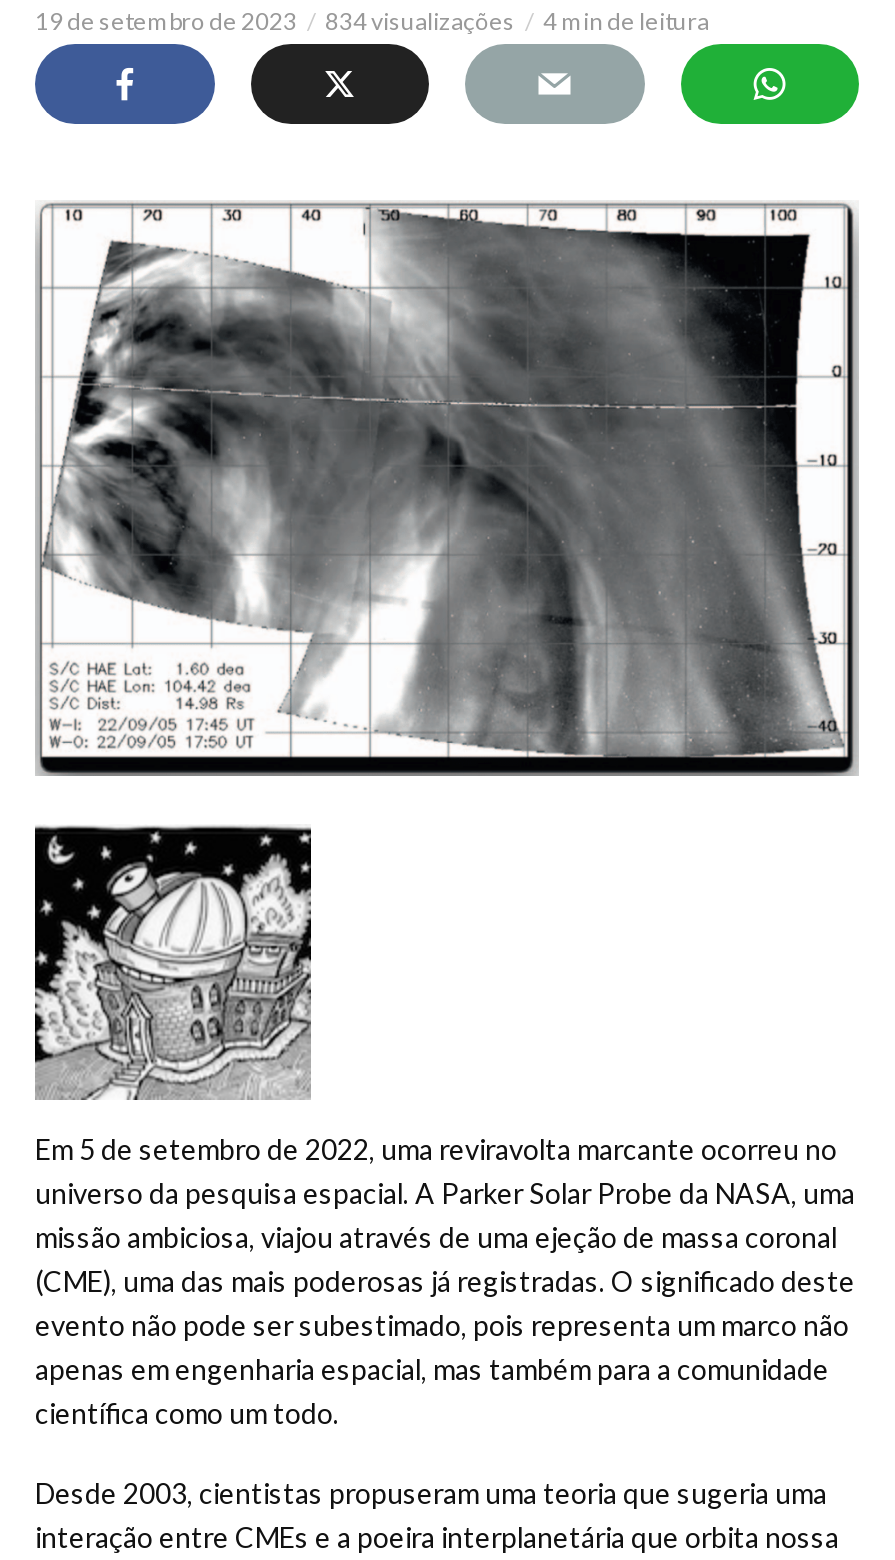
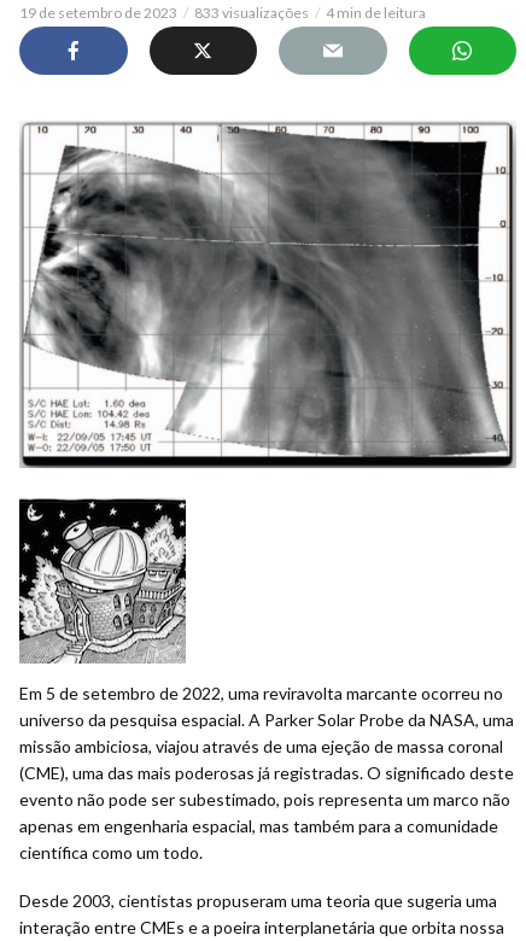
- 834 visualizações
+ 833 visualizações
